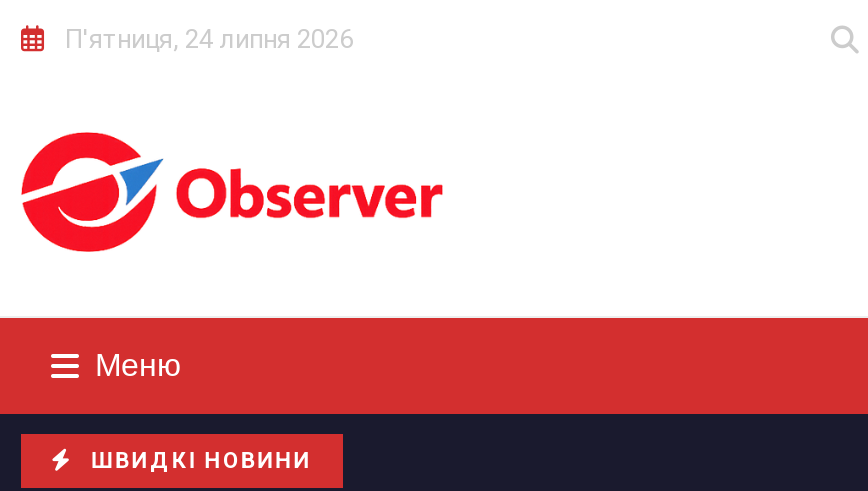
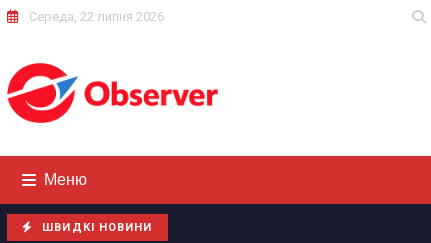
- П'ятниця, 24 липня 2026
+ Середа, 22 липня 2026
